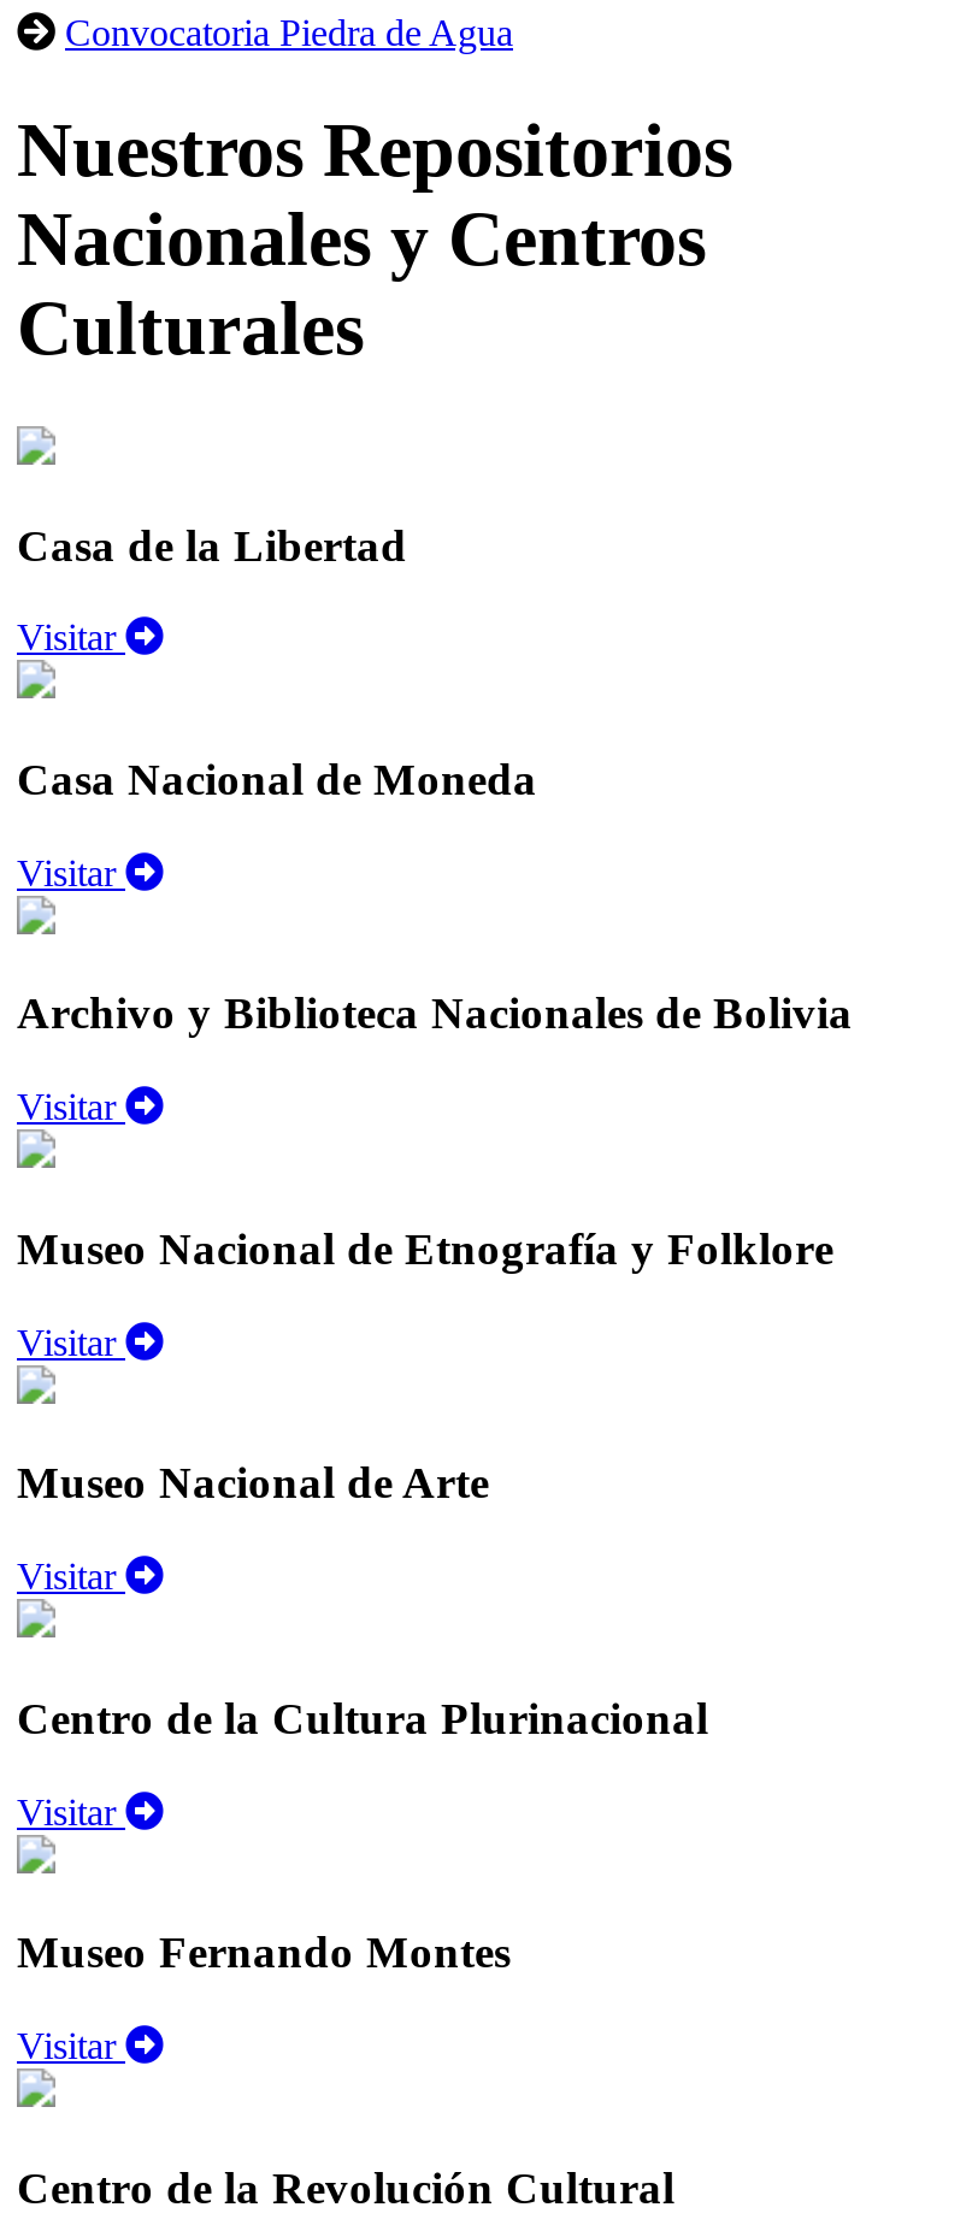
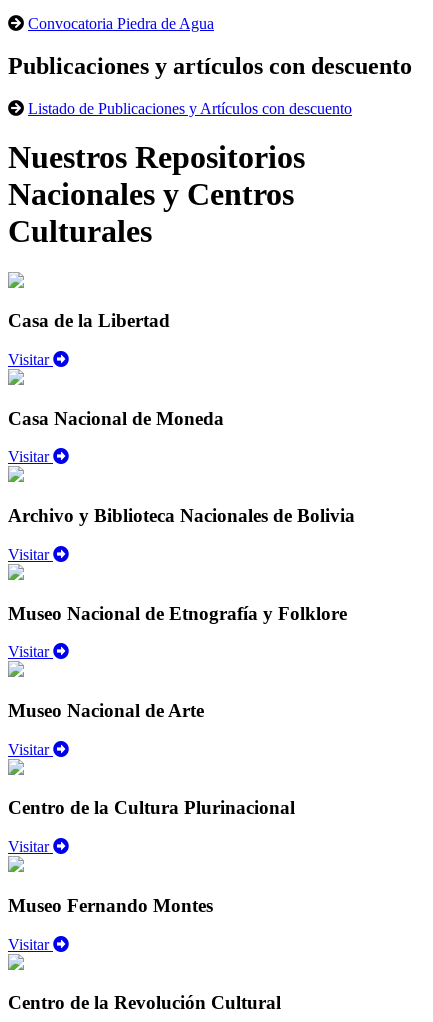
+ Publicaciones y artículos con descuento
+ Listado de Publicaciones y Artículos con descuento
